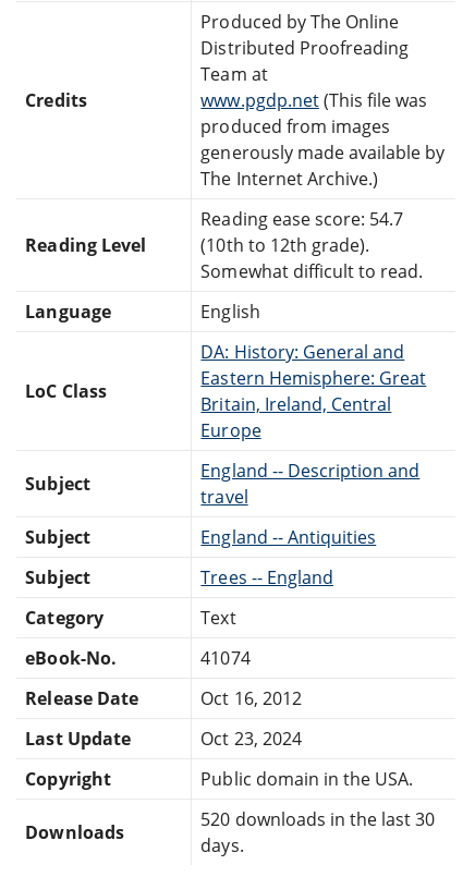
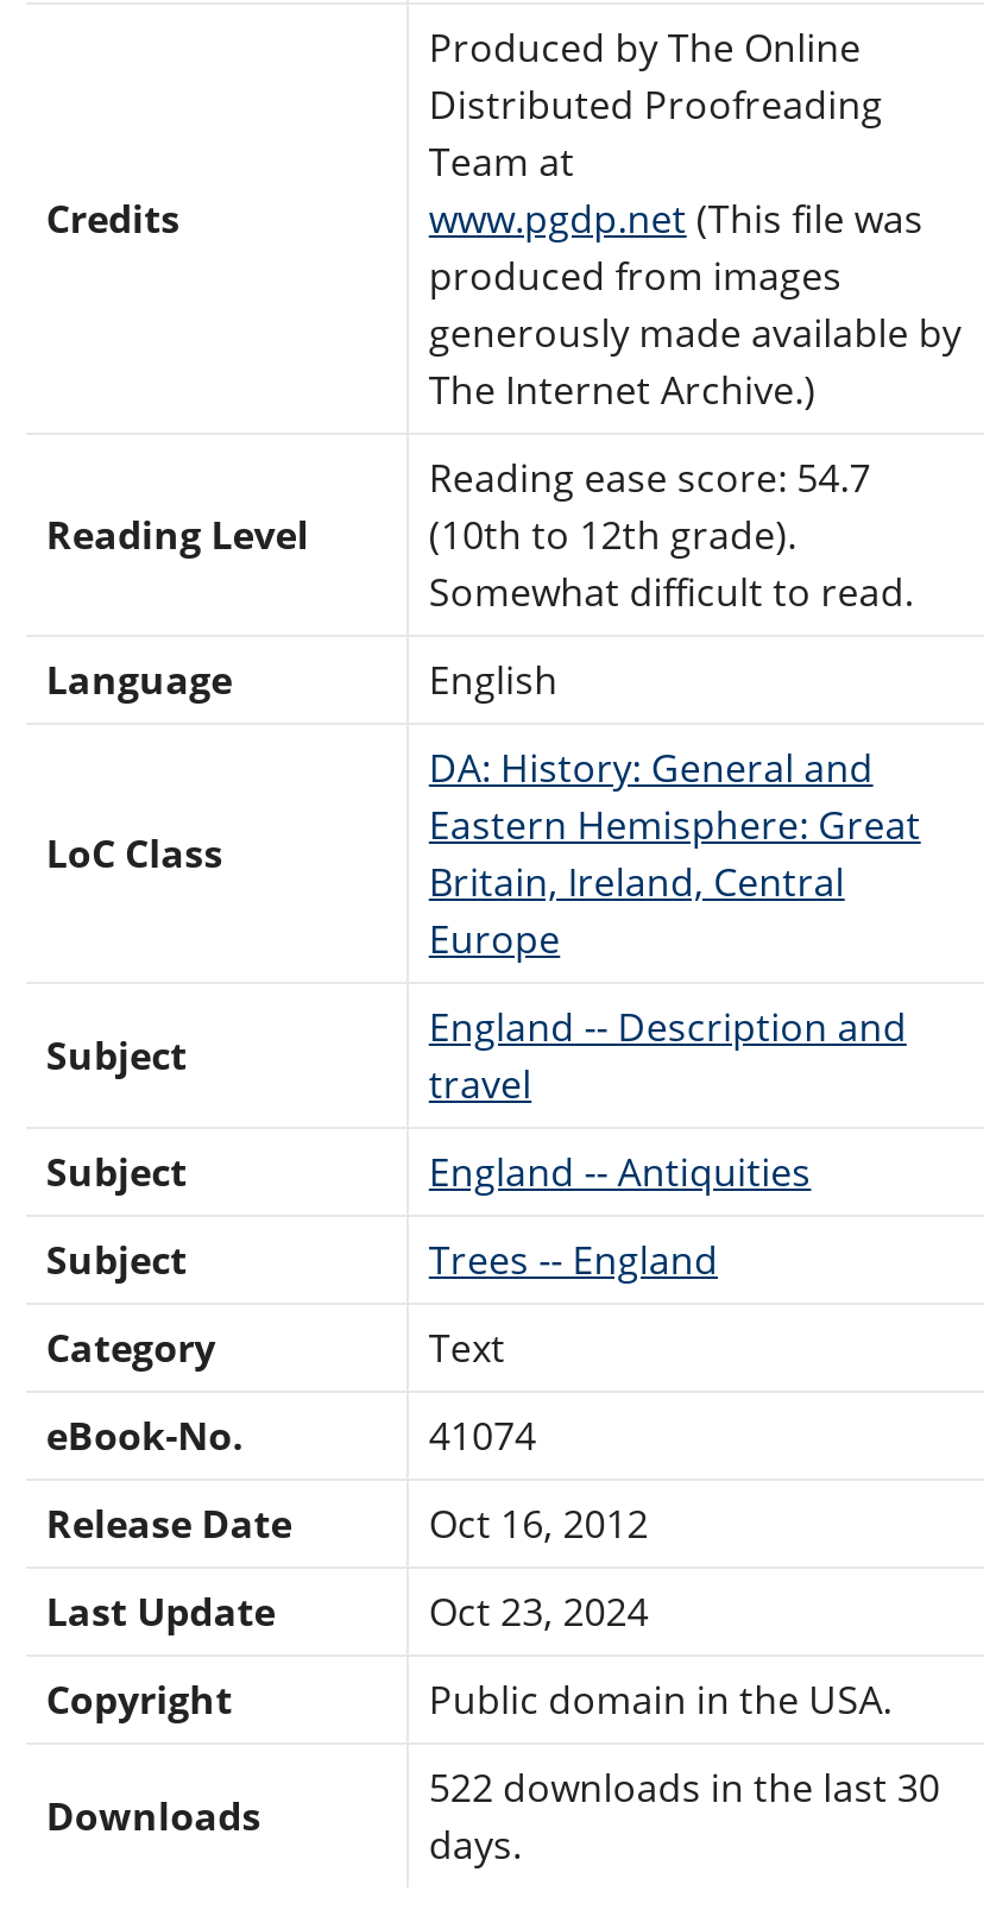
- 520 downloads in the last 30
+ 522 downloads in the last 30
